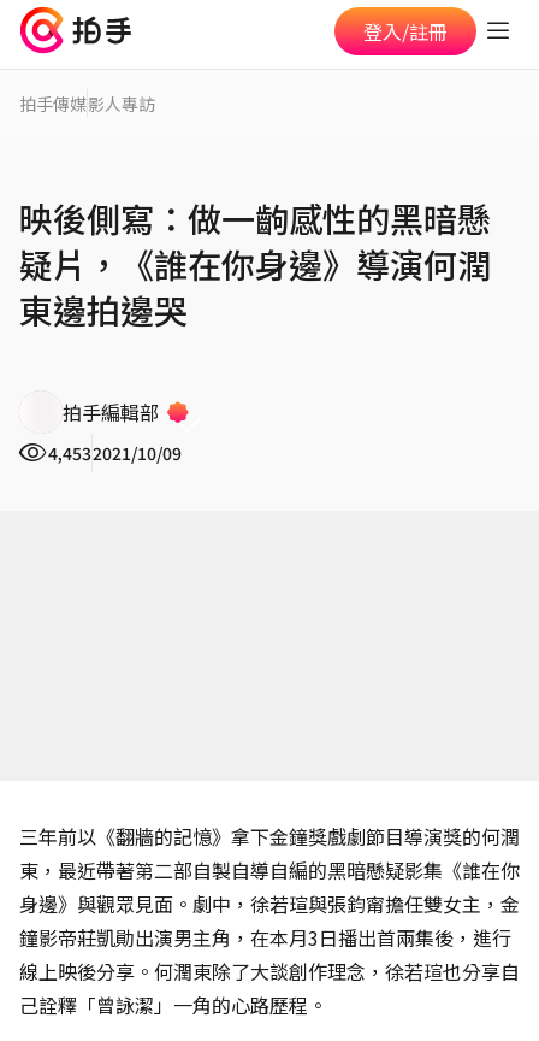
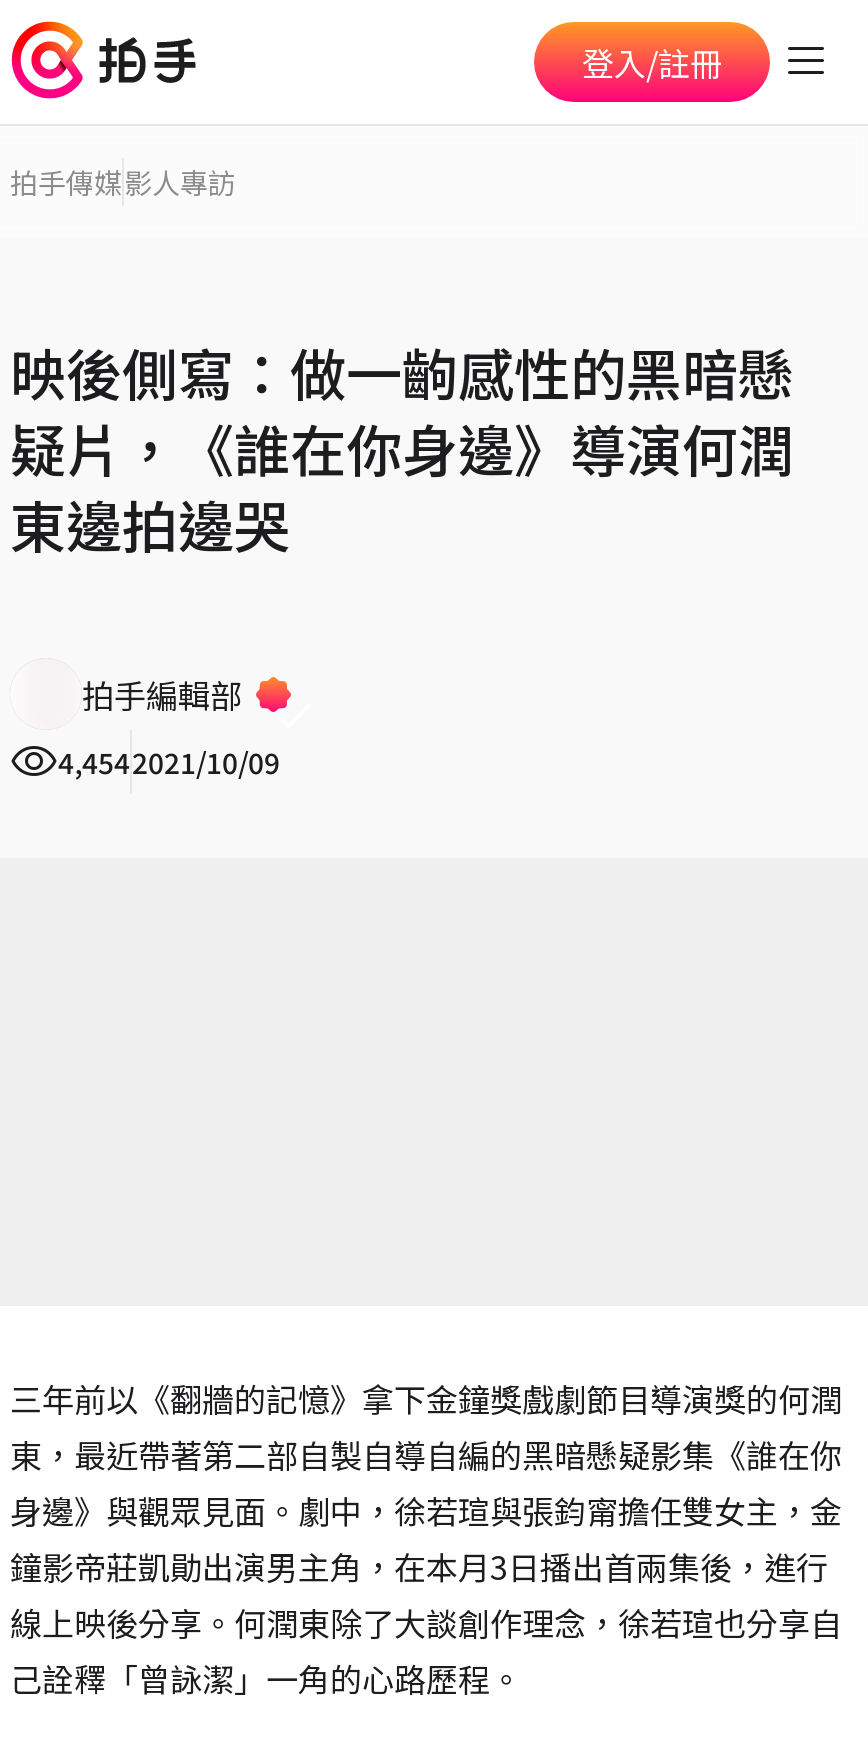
- 4,4532021/10/09
+ 4,4542021/10/09
